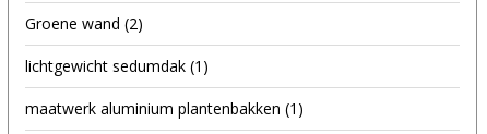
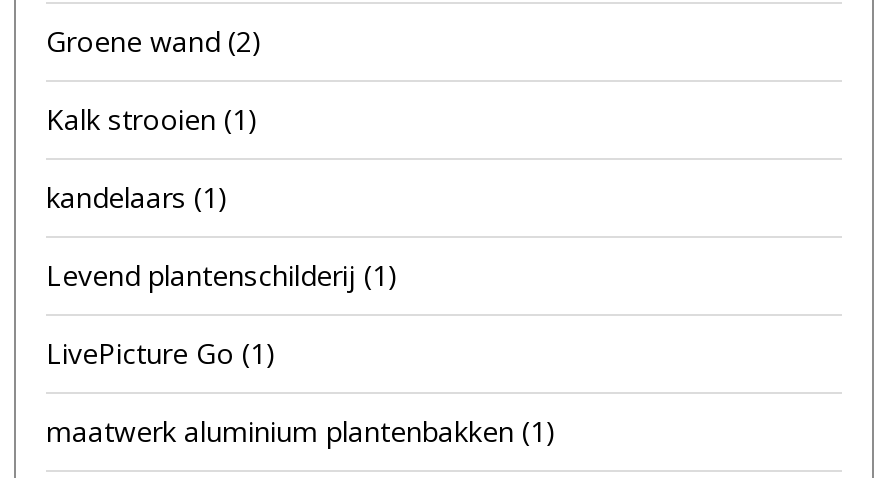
- lichtgewicht sedumdak (1)
+ Kalk strooien (1)
+ kandelaars (1)
+ Levend plantenschilderij (1)
+ LivePicture Go (1)
